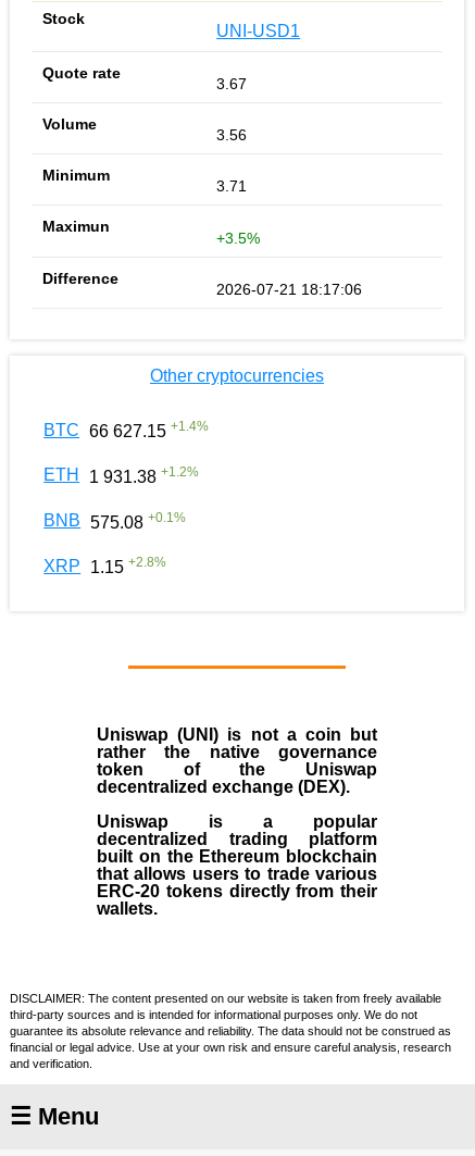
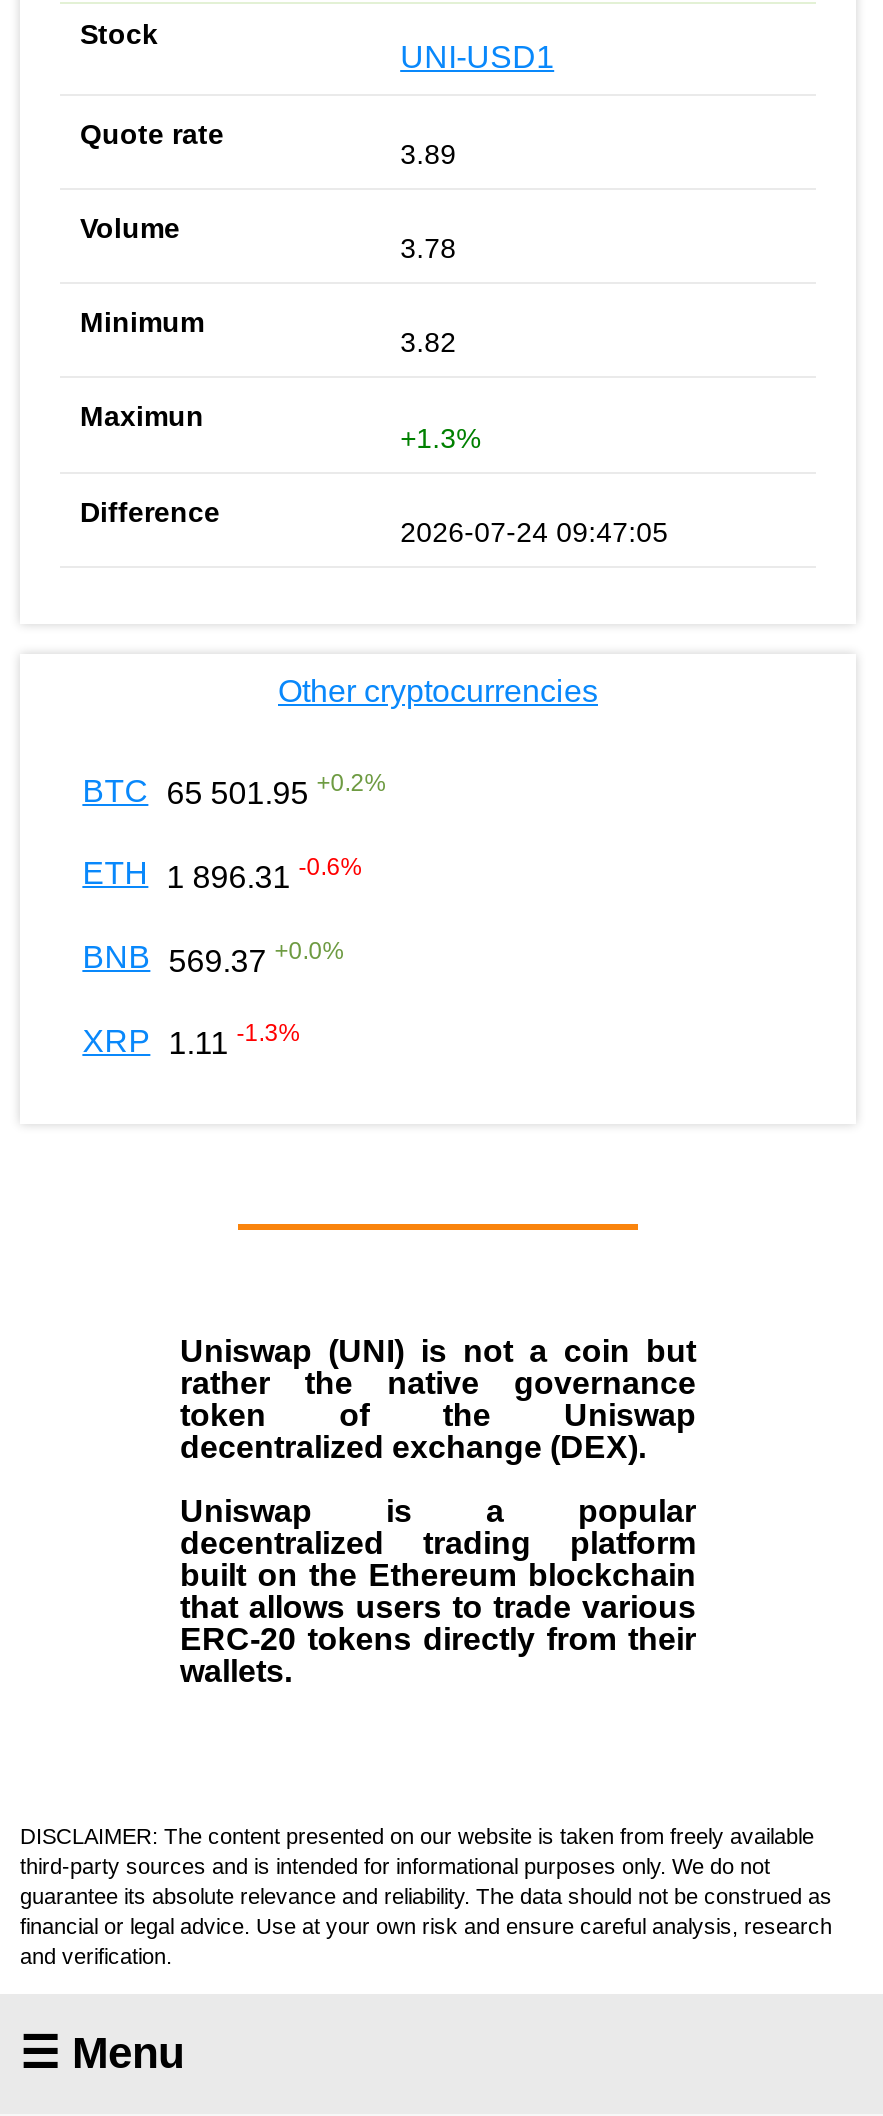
- 3.67
+ 3.89

- 3.56
+ 3.78

- 3.71
+ 3.82

- +3.5%
+ +1.3%

- 2026-07-21 18:17:06
+ 2026-07-24 09:47:05

- BTC 66 627.15 +1.4%
+ BTC 65 501.95 +0.2%

- ETH 1 931.38 +1.2%
+ ETH 1 896.31 -0.6%

- BNB 575.08 +0.1%
+ BNB 569.37 +0.0%

- XRP 1.15 +2.8%
+ XRP 1.11 -1.3%
